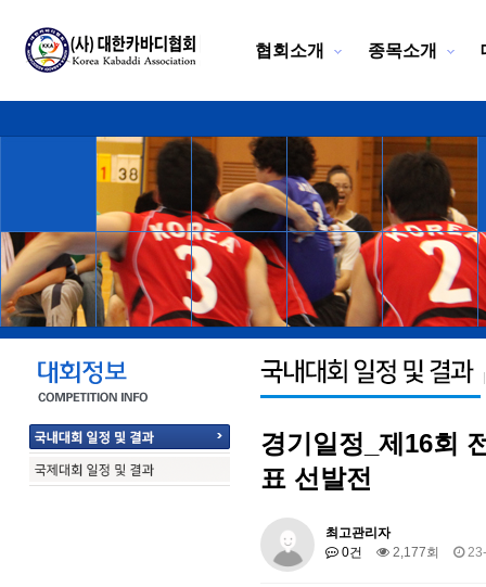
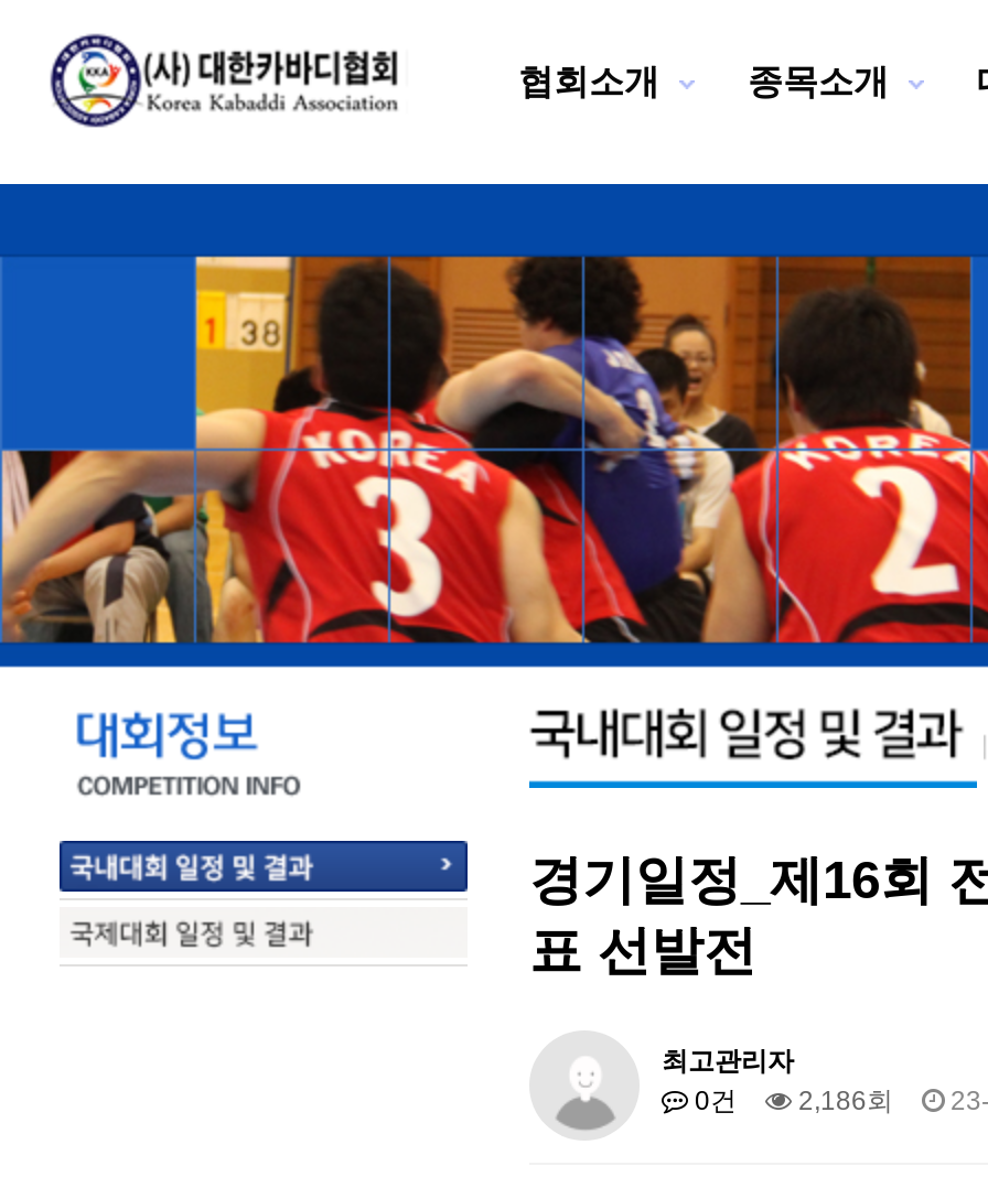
- 2,177회
+ 2,186회
